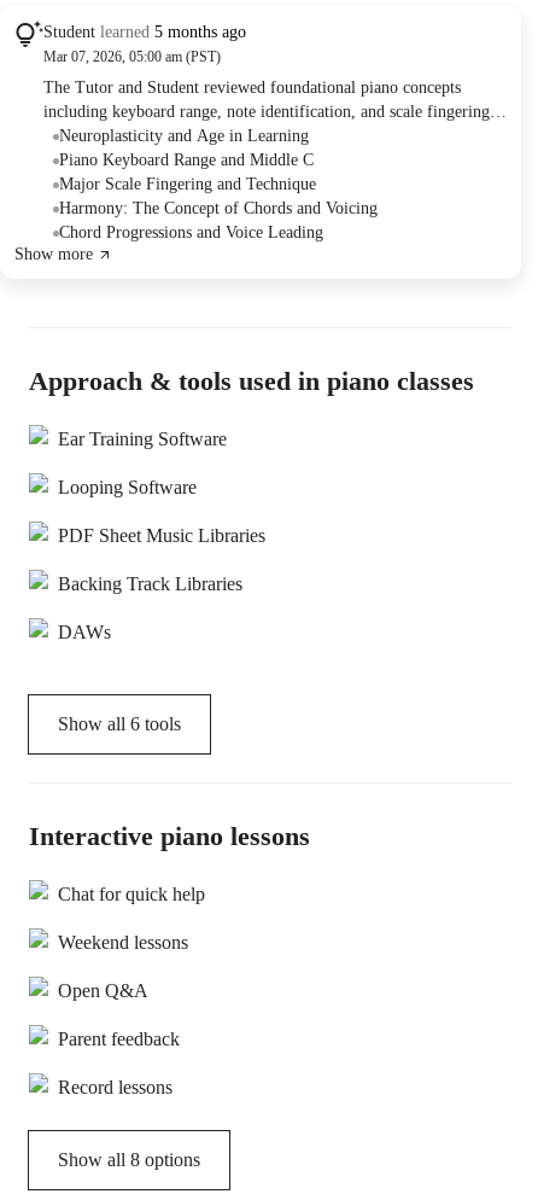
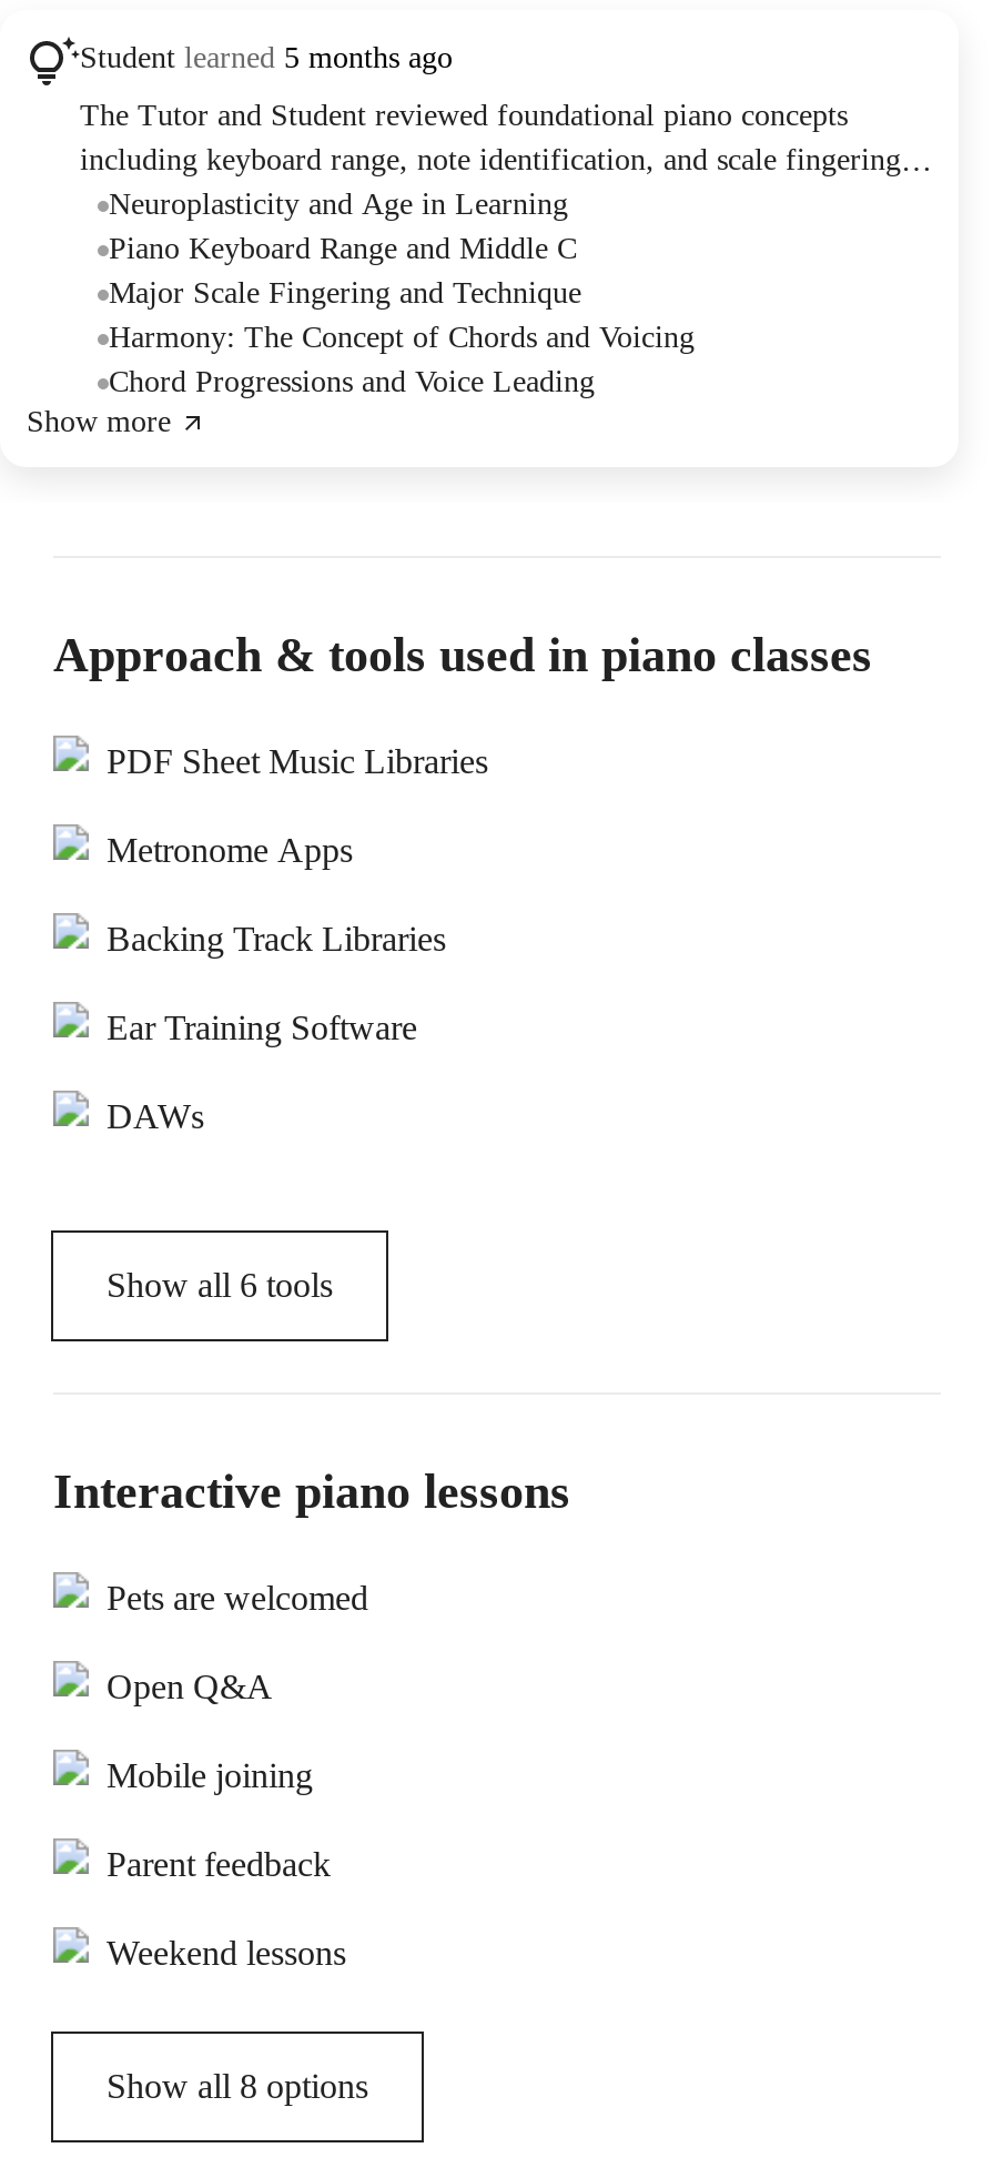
- Mar 07, 2026, 05:00 am (PST)

+ Metronome Apps

moved down: Ear Training Software

- Looping Software

moved up: PDF Sheet Music Libraries | Backing Track Libraries

- Chat for quick help
+ Pets are welcomed
+ Mobile joining

moved down: Weekend lessons

moved up: Open Q&A | Parent feedback

- Record lessons
